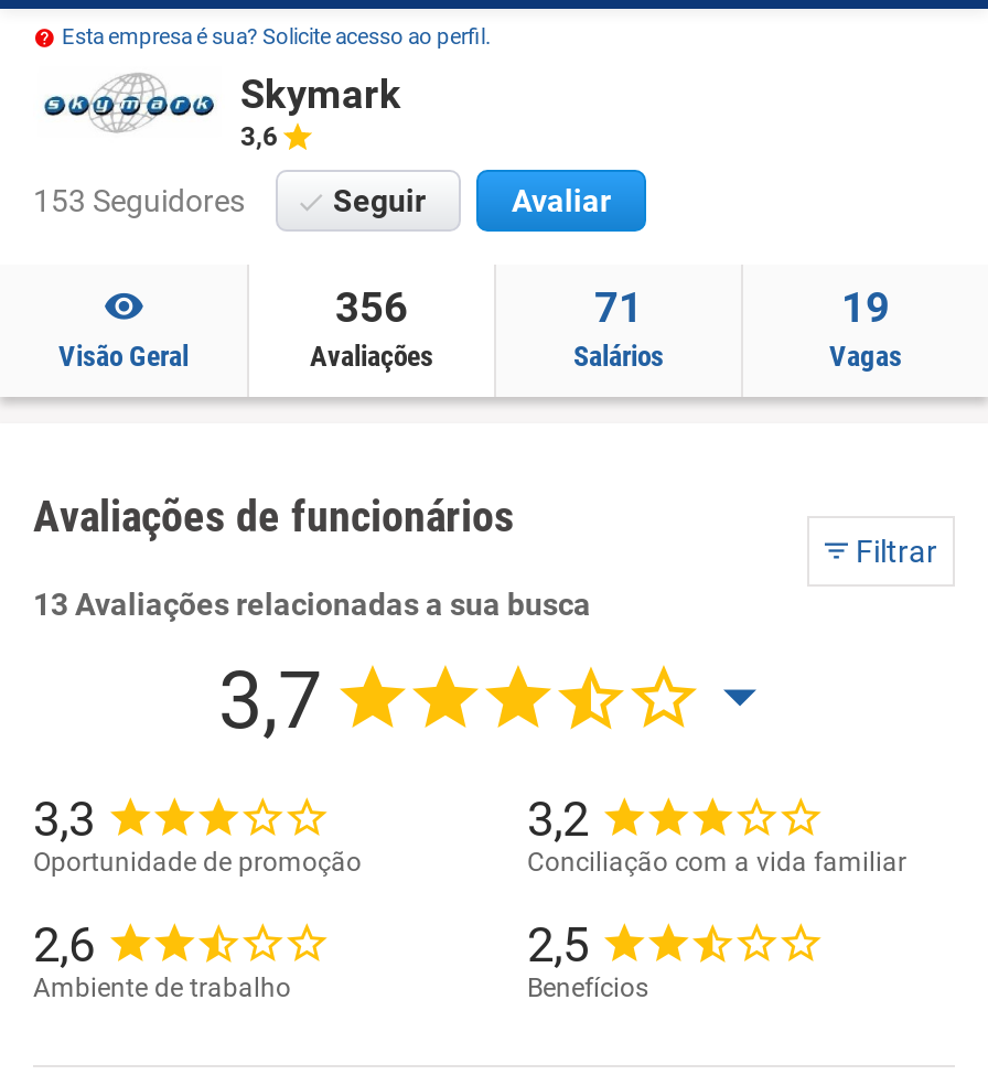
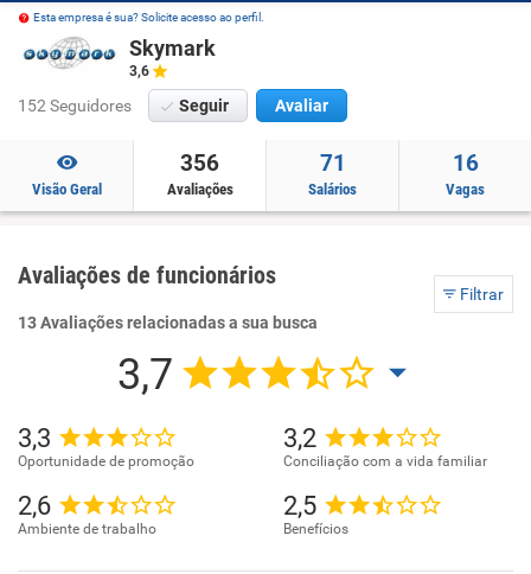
- 153 Seguidores
+ 152 Seguidores

- 19
+ 16
